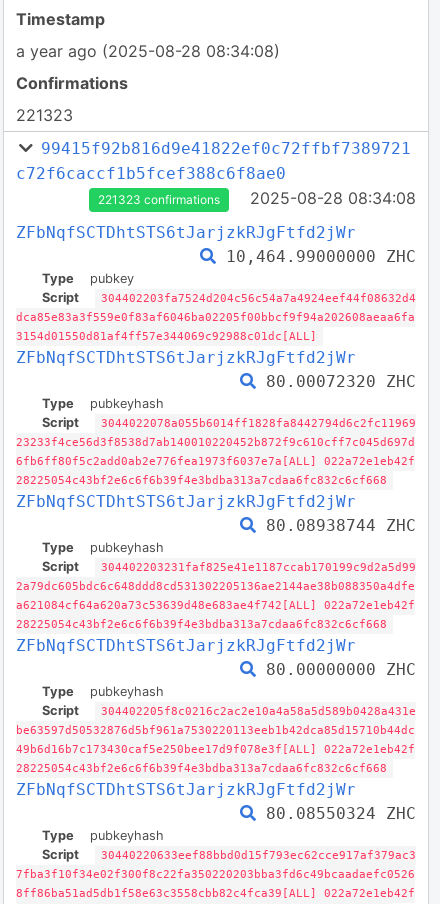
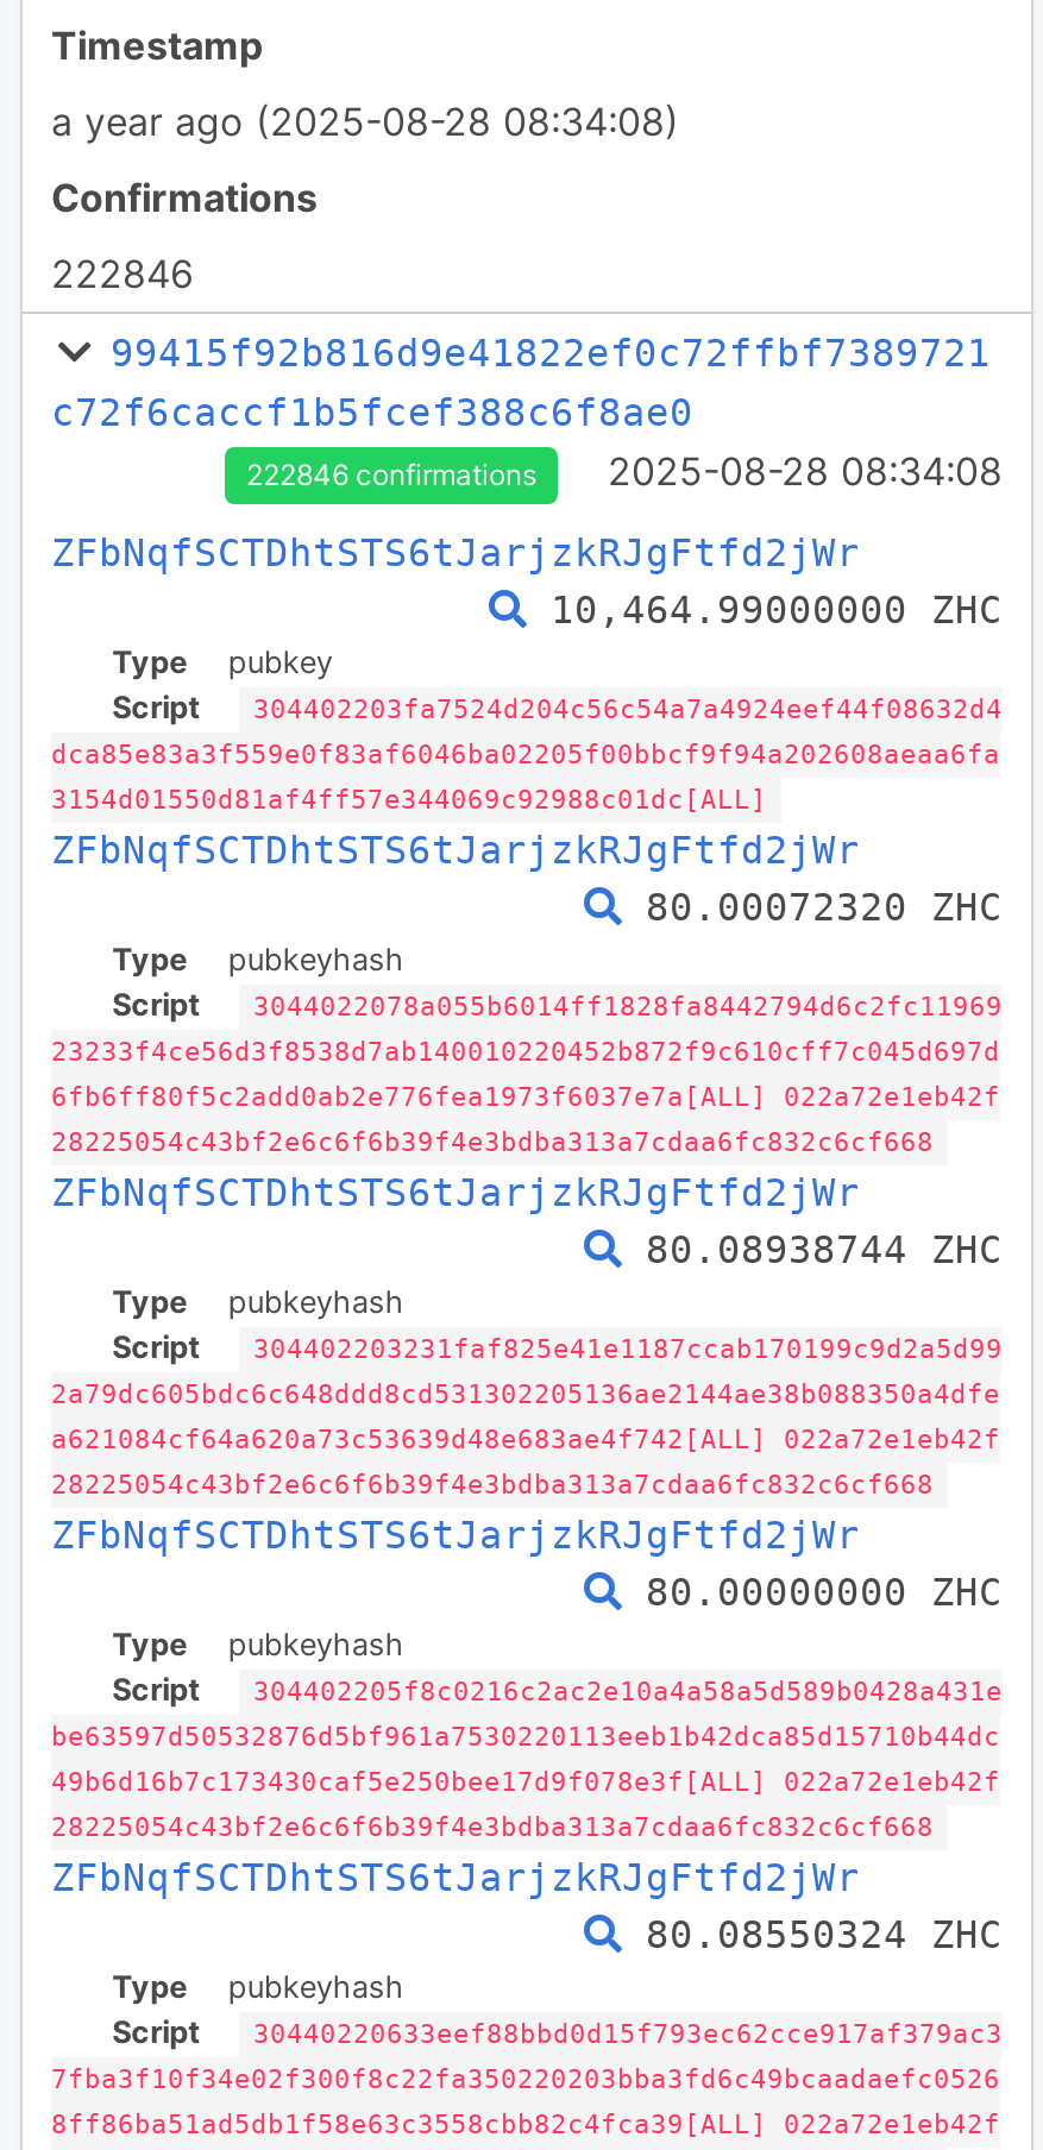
- 221323
+ 222846

- 221323 confirmations
+ 222846 confirmations
